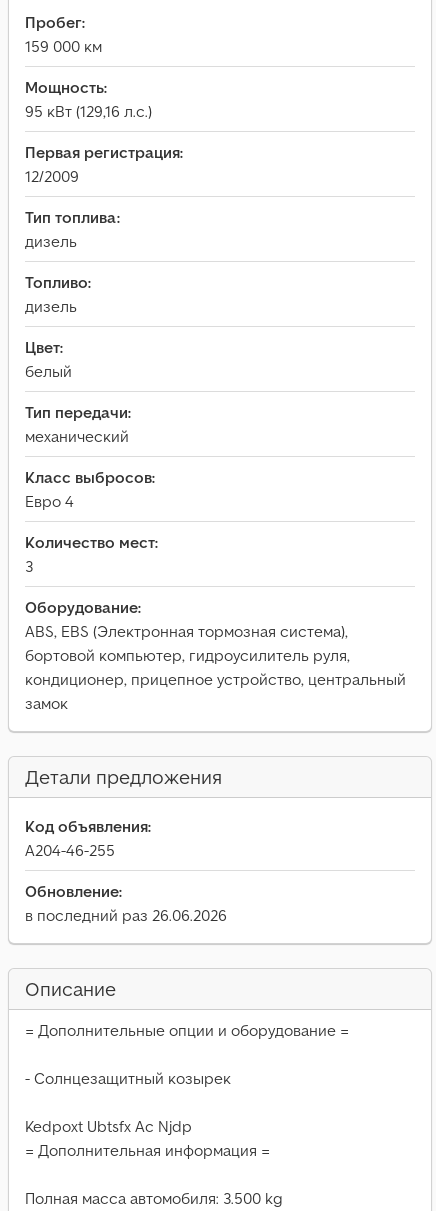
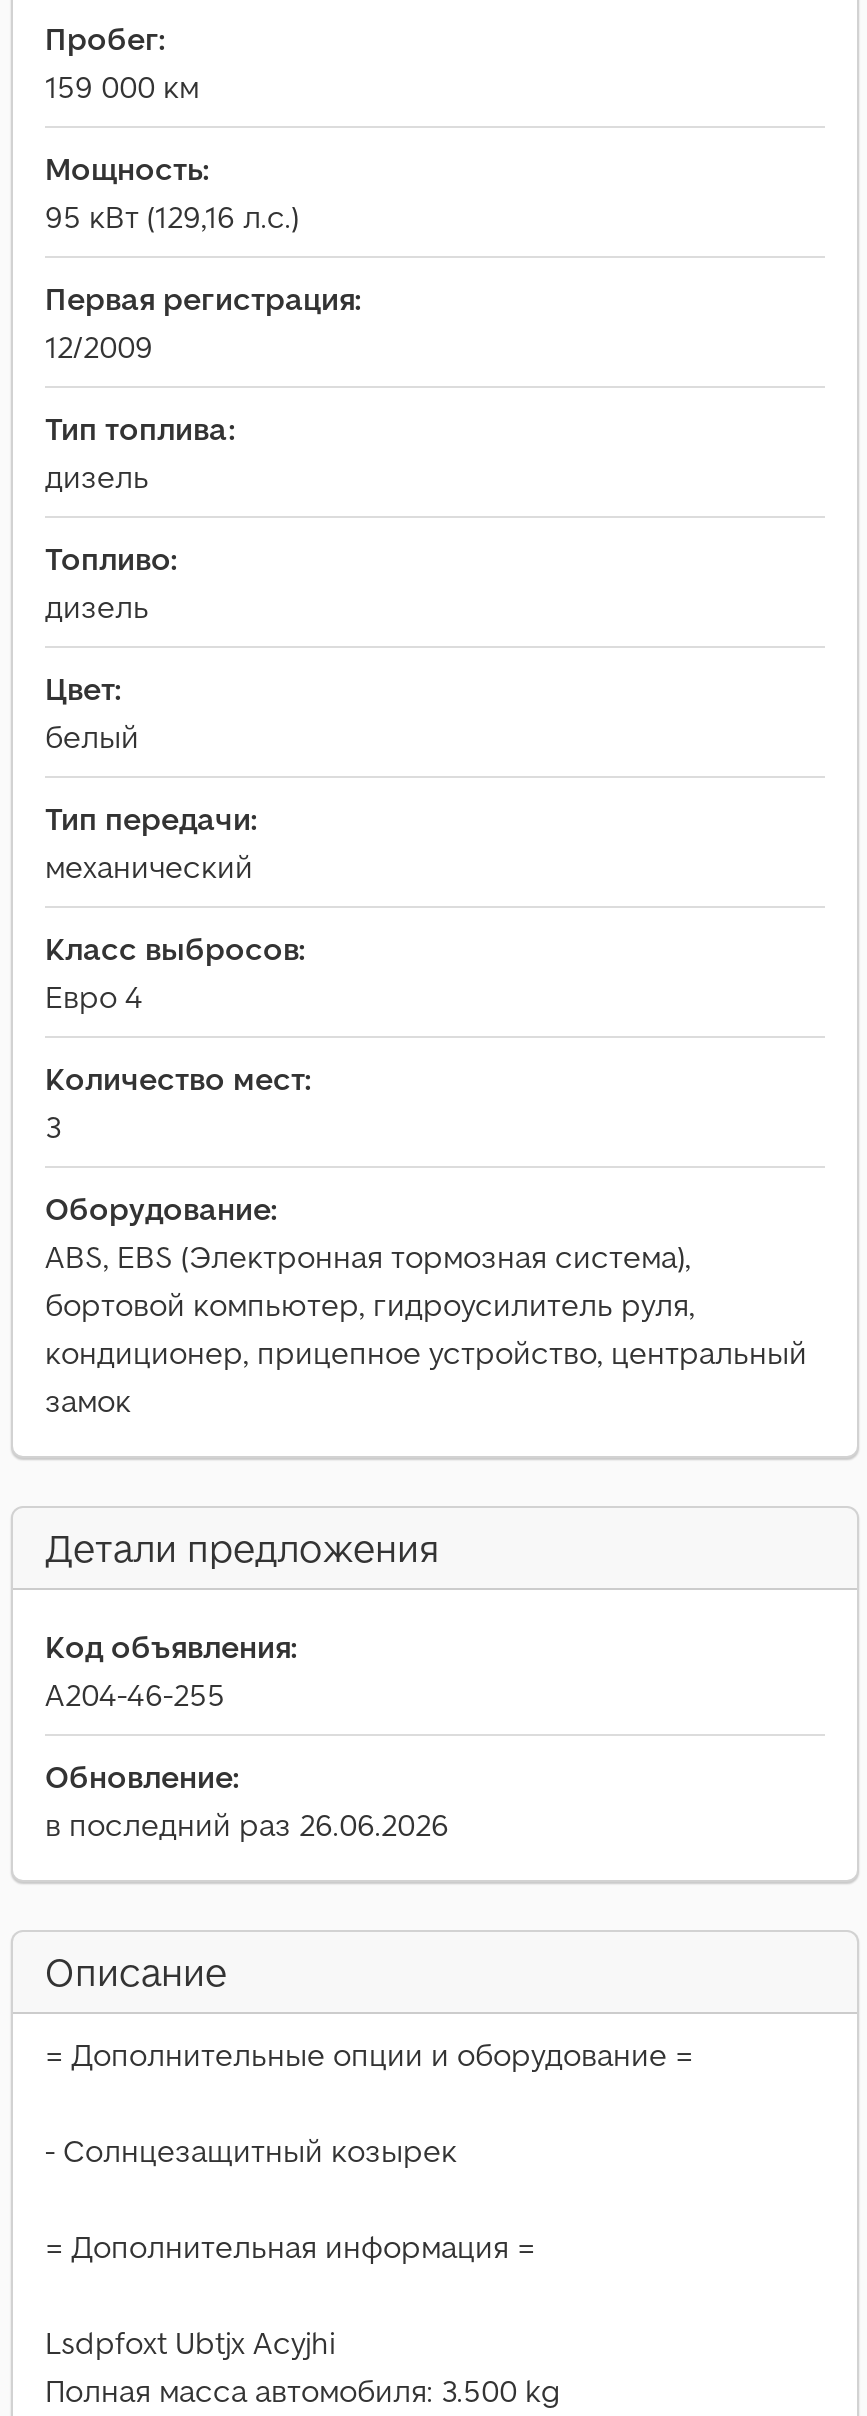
- Kedpoxt Ubtsfx Ac Njdp

moved up: = Дополнительная информация =

+ Lsdpfoxt Ubtjx Acyjhi
